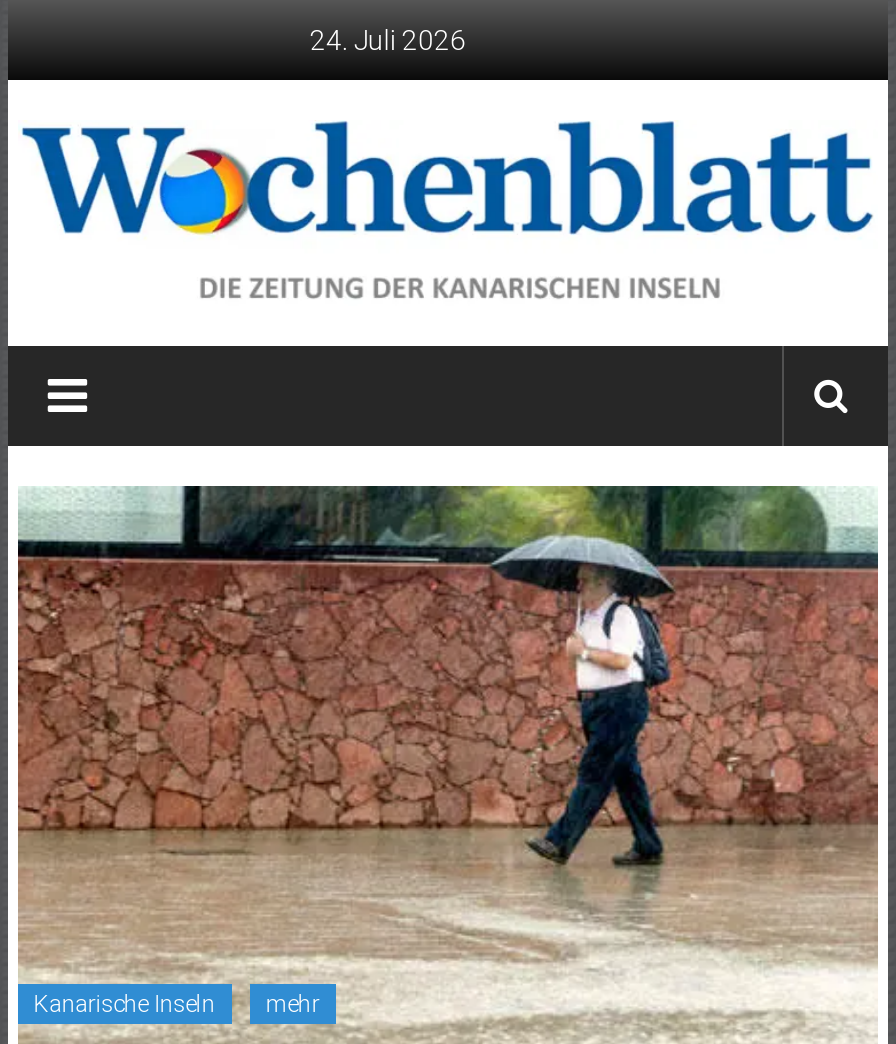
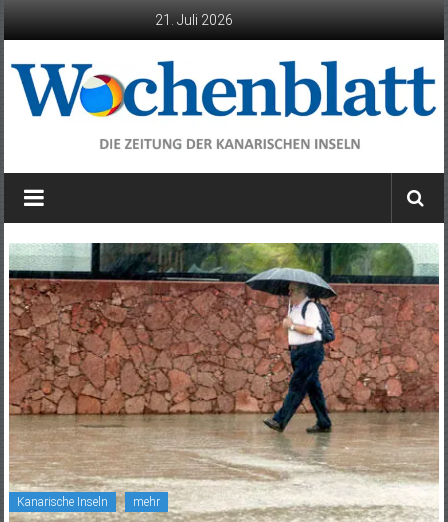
- 24. Juli 2026
+ 21. Juli 2026
